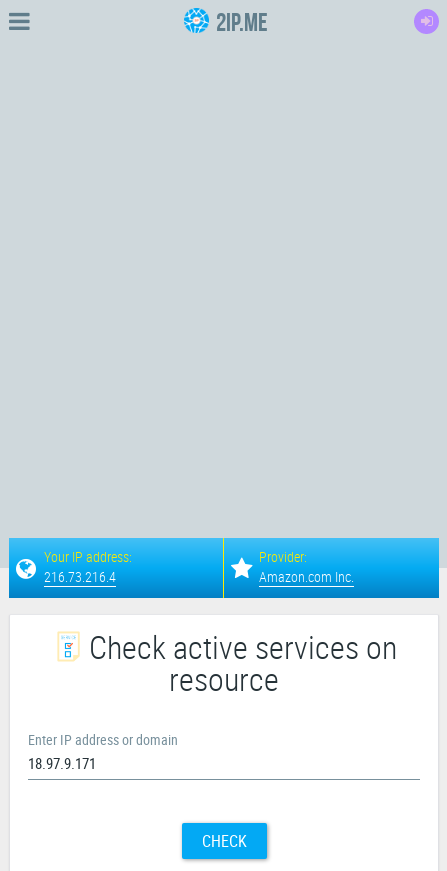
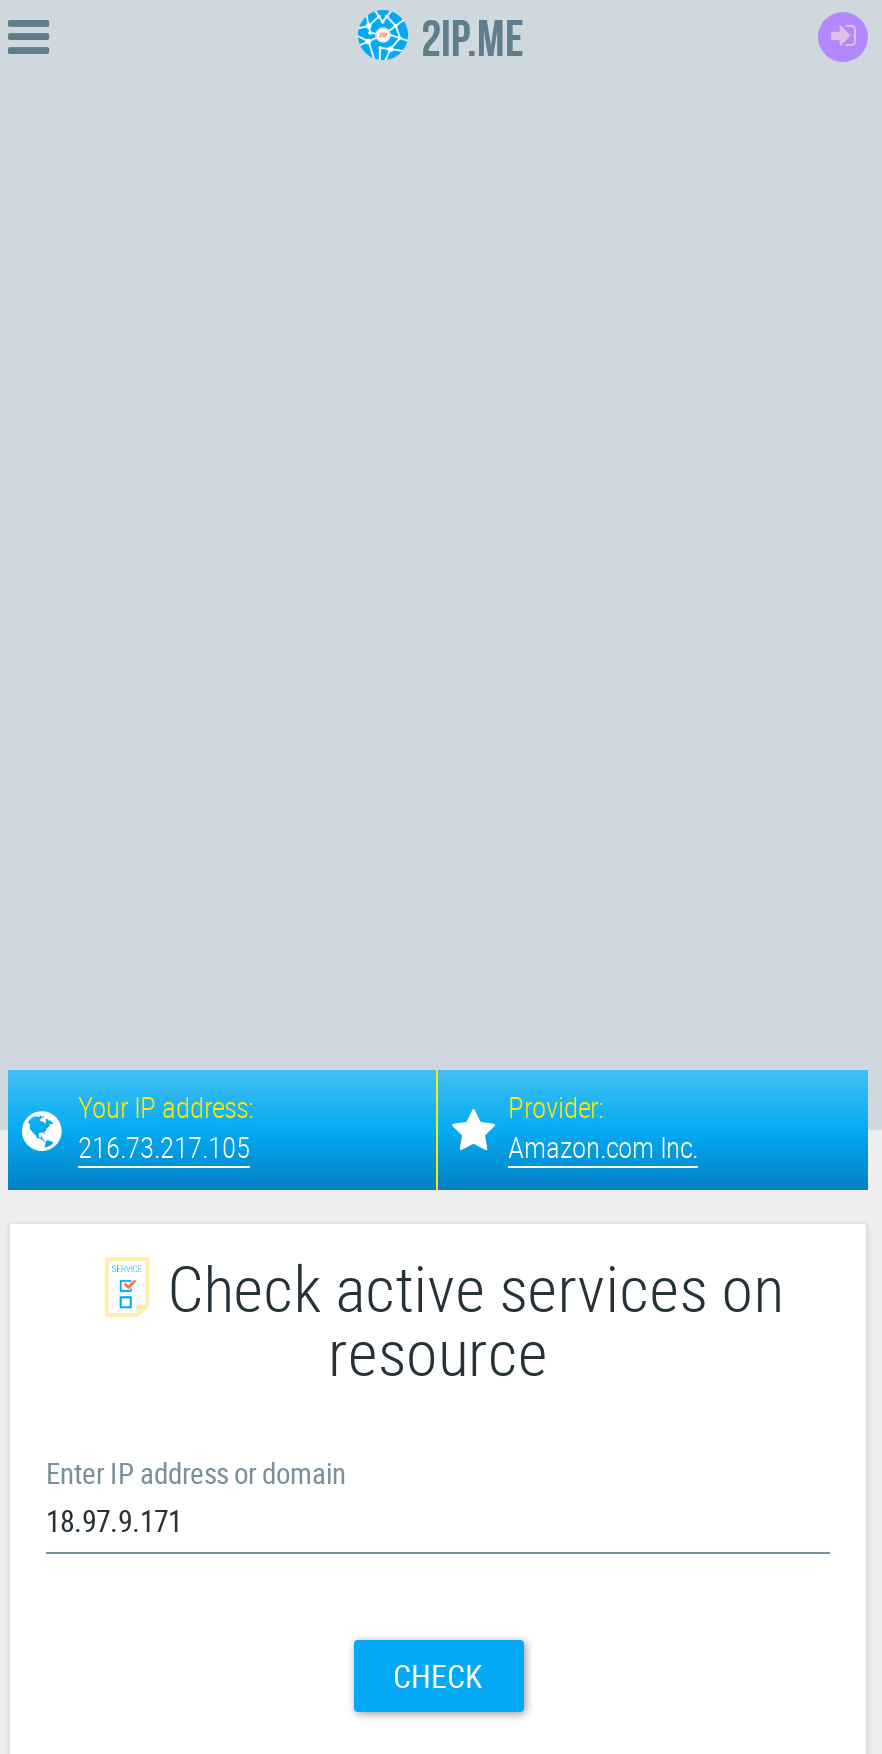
- 216.73.216.4
+ 216.73.217.105
